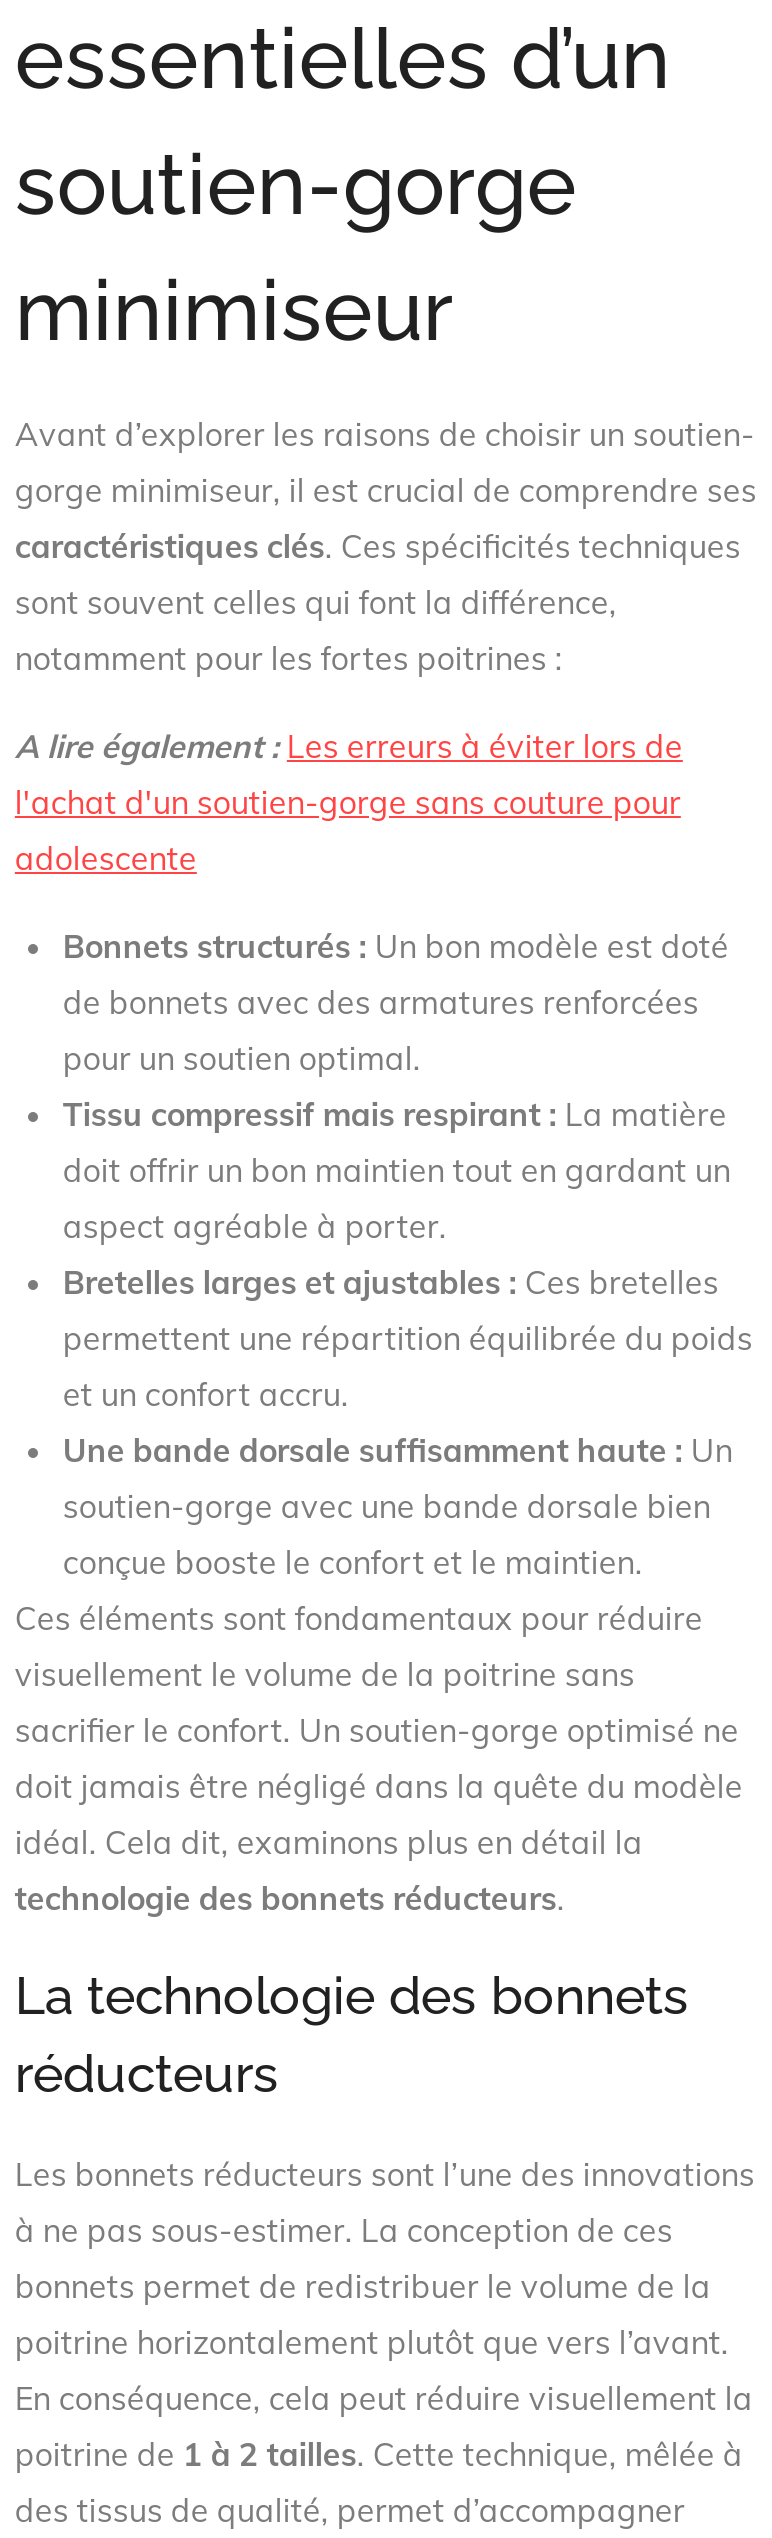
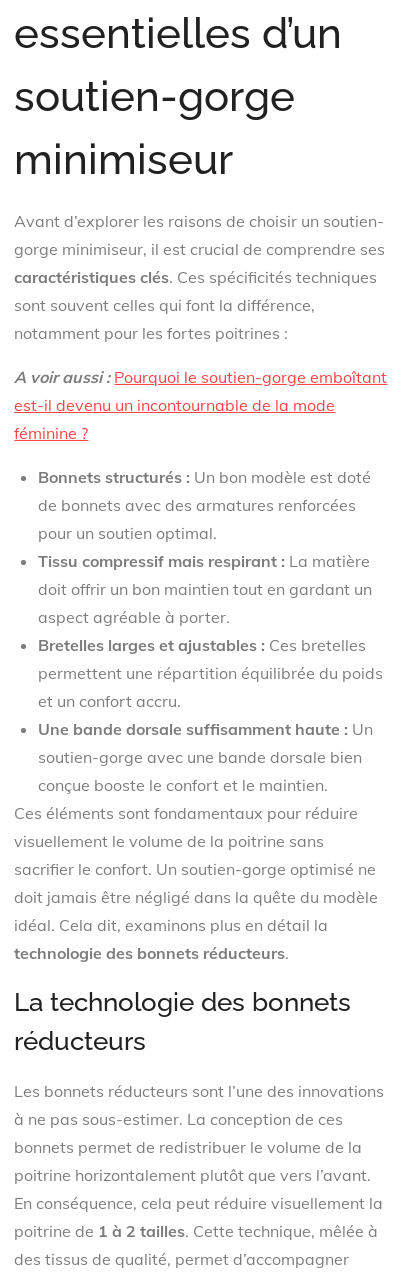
- A lire également : Les erreurs à éviter lors de
- l'achat d'un soutien-gorge sans couture pour
- adolescente
+ A voir aussi : Pourquoi le soutien-gorge emboîtant
+ est-il devenu un incontournable de la mode
+ féminine ?
